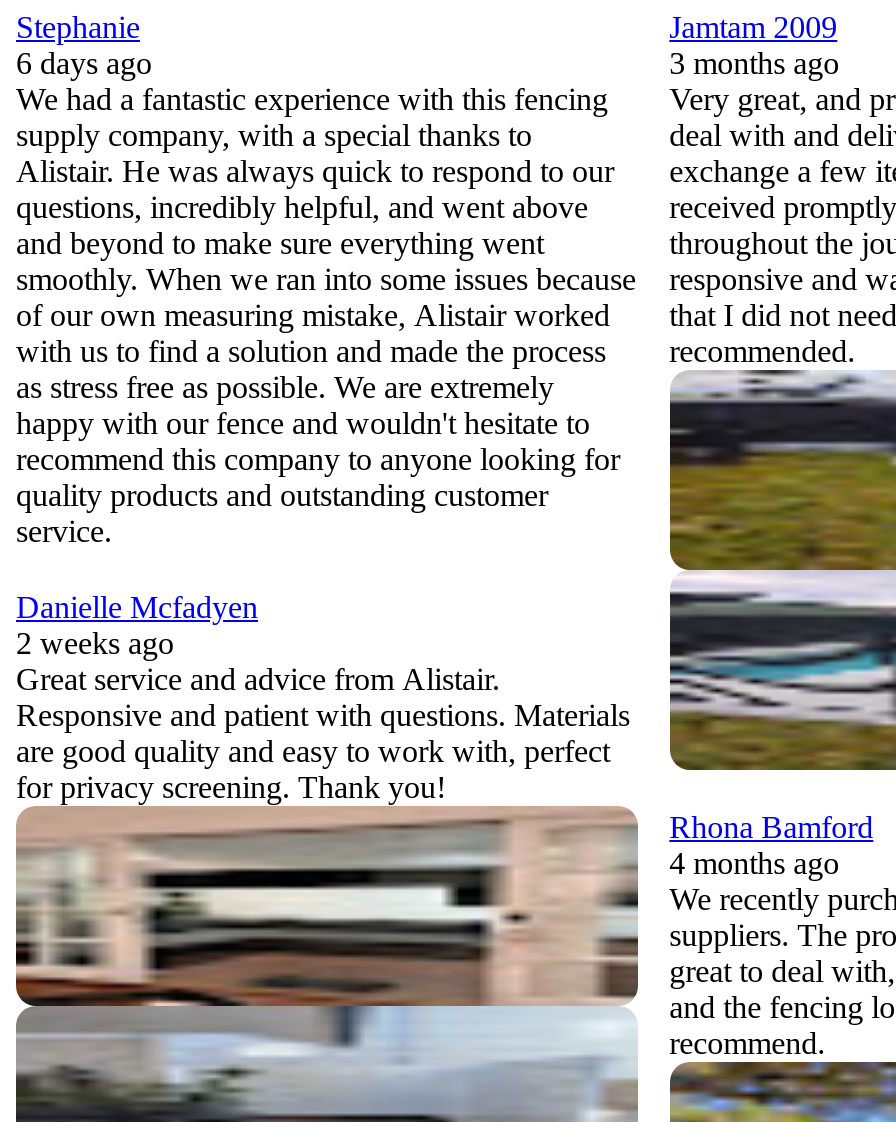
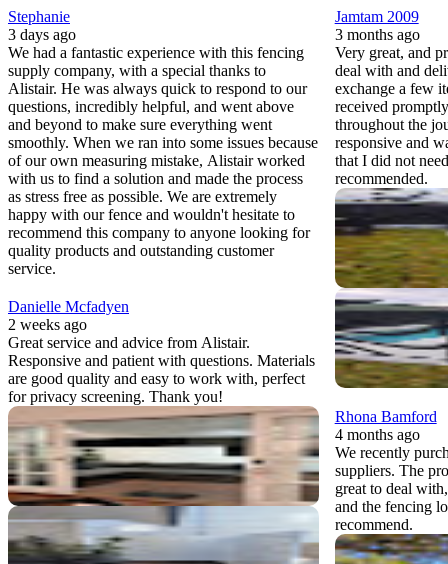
- 6 days ago
+ 3 days ago
